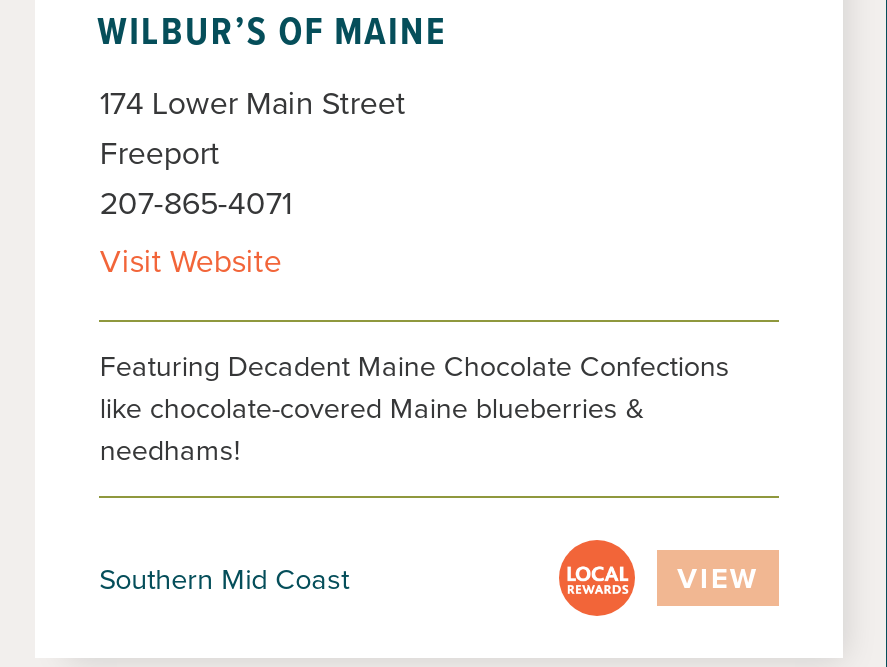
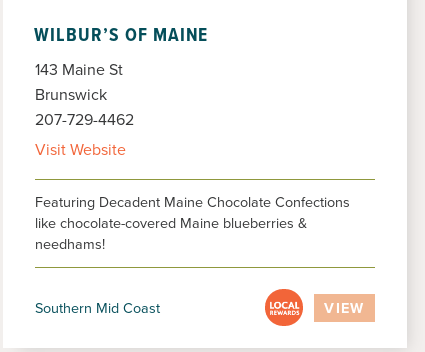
- 174 Lower Main Street
- Freeport
- 207-865-4071
+ 143 Maine St
+ Brunswick
+ 207-729-4462
